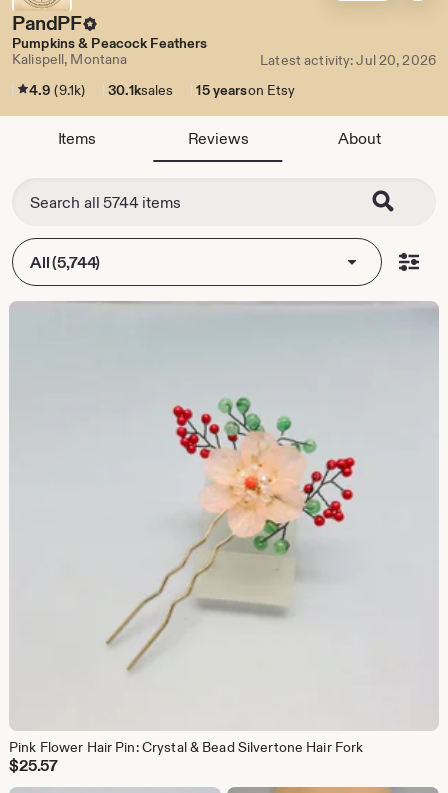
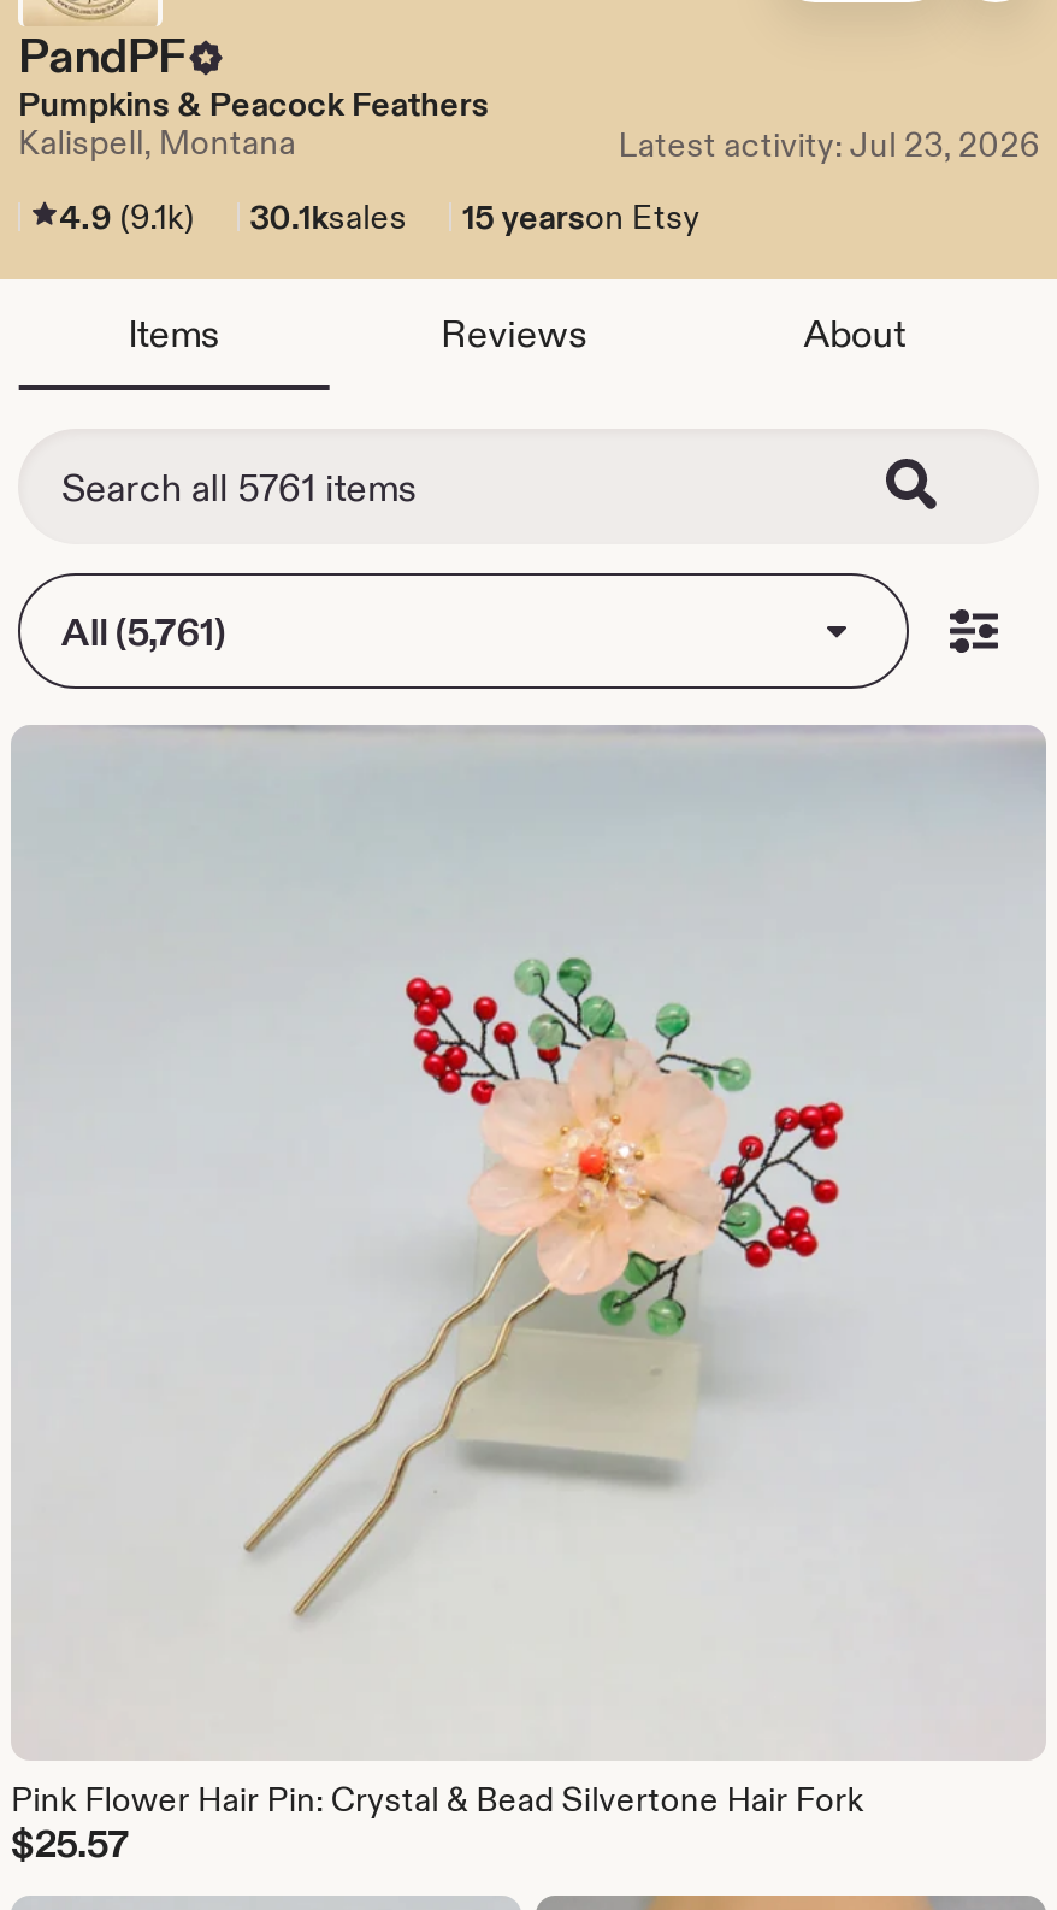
- Latest activity: Jul 20, 2026
+ Latest activity: Jul 23, 2026

- All (5,744)
+ All (5,761)
